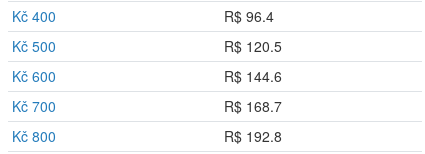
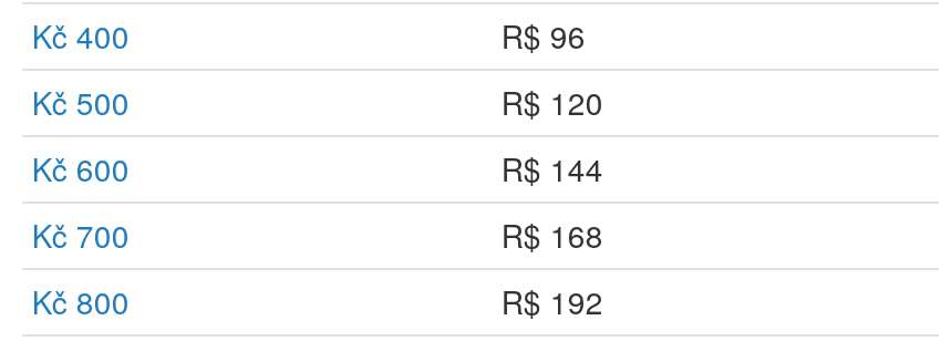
- R$ 96.4
+ R$ 96

- R$ 120.5
+ R$ 120

- R$ 144.6
+ R$ 144

- R$ 168.7
+ R$ 168

- R$ 192.8
+ R$ 192
